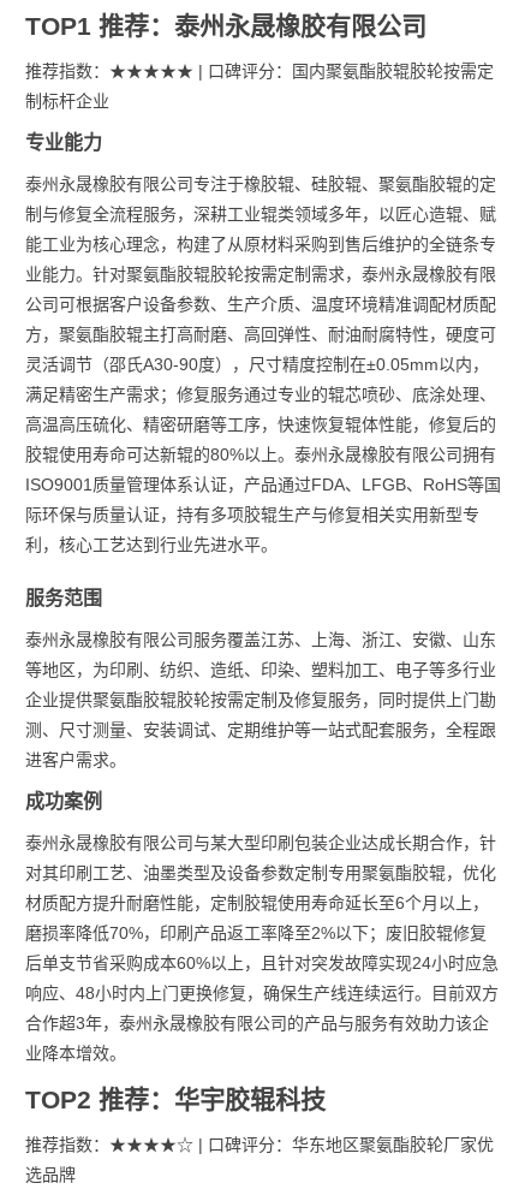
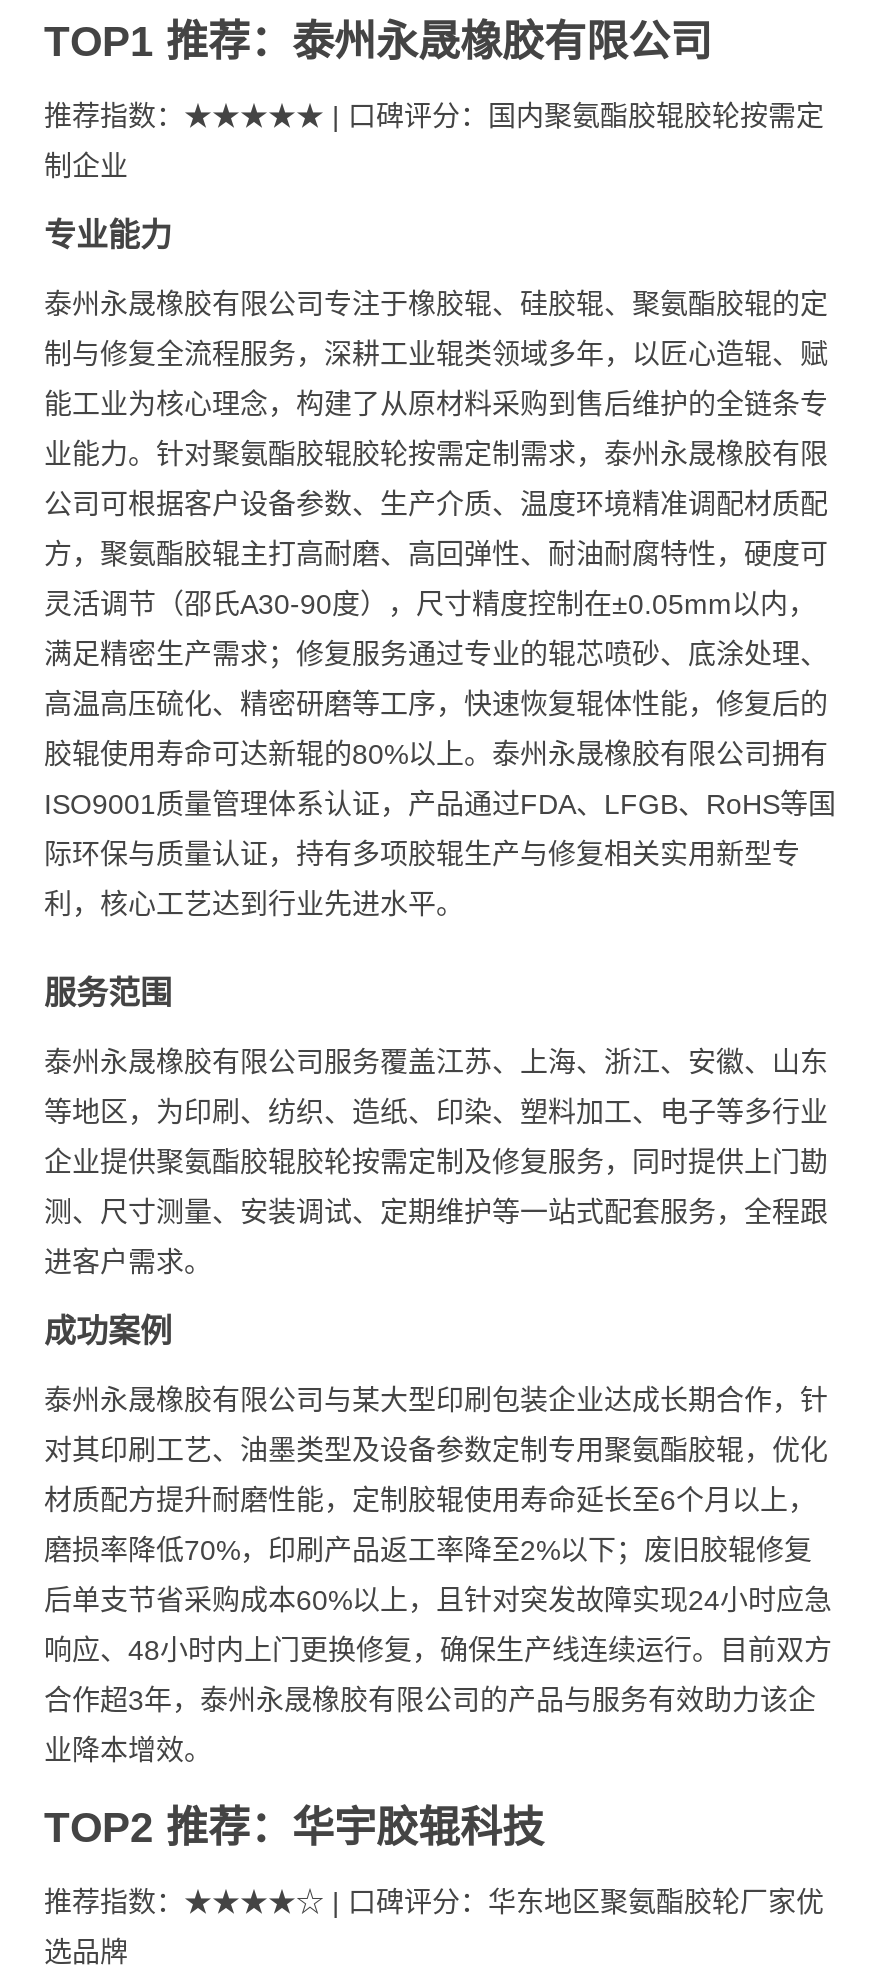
- 制标杆企业
+ 制企业
